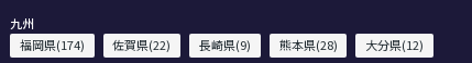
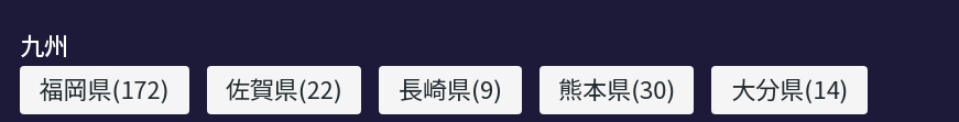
- 福岡県(174)
+ 福岡県(172)

- 熊本県(28)
+ 熊本県(30)

- 大分県(12)
+ 大分県(14)
